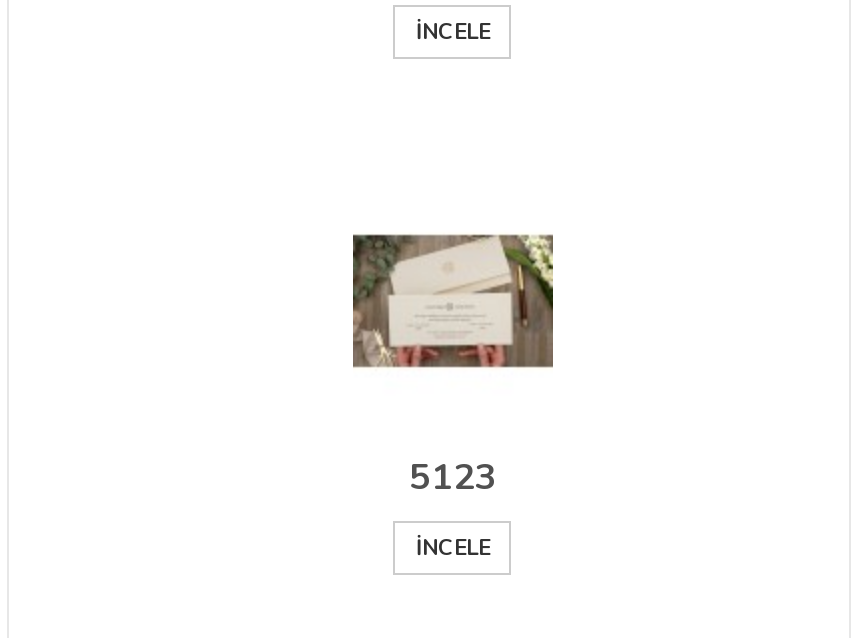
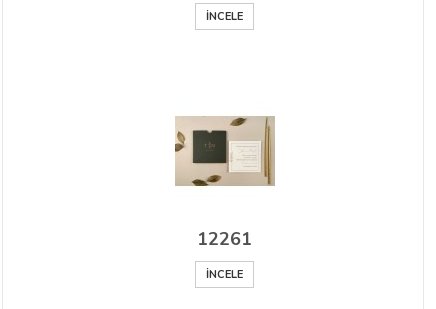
- [image]
+ [image]

- 5123
+ 12261
